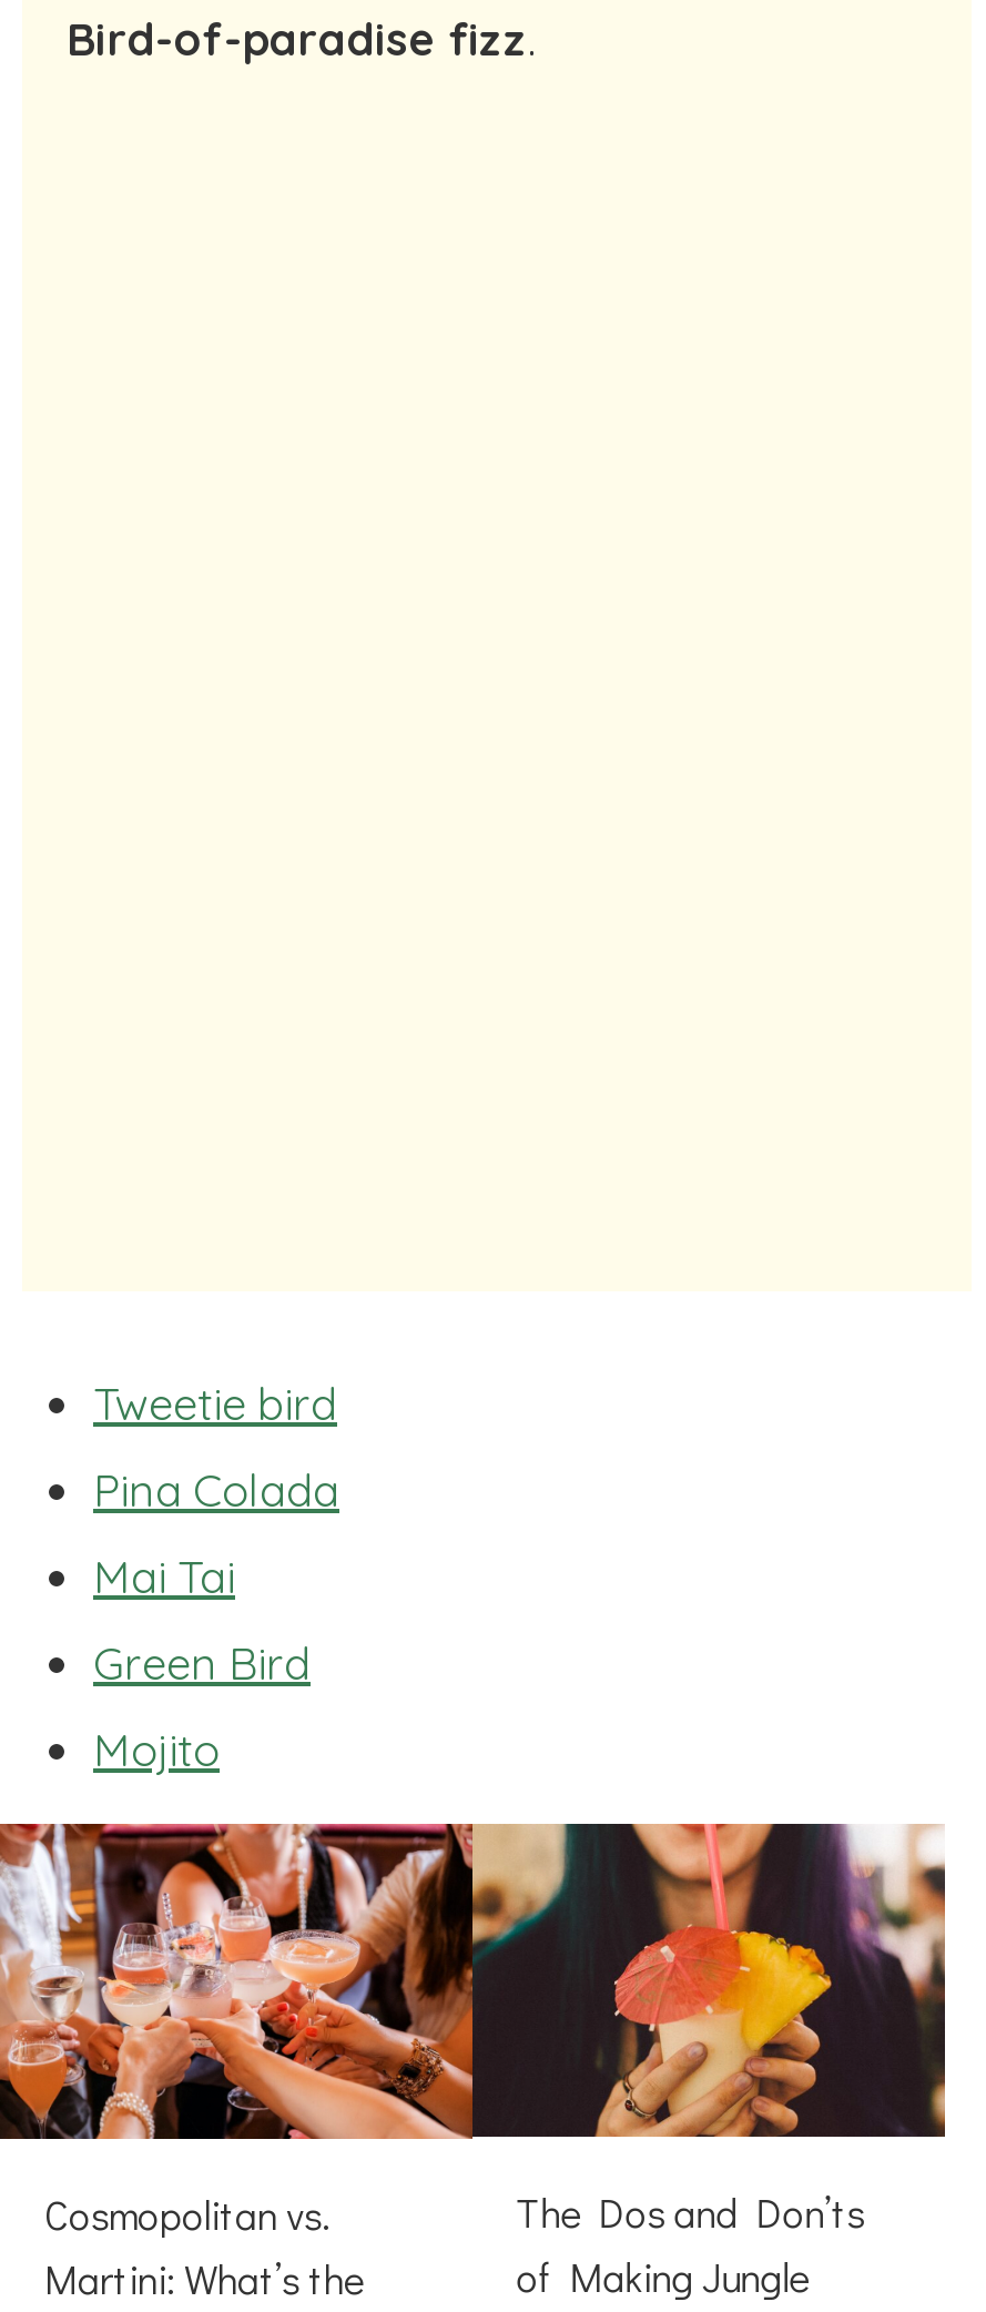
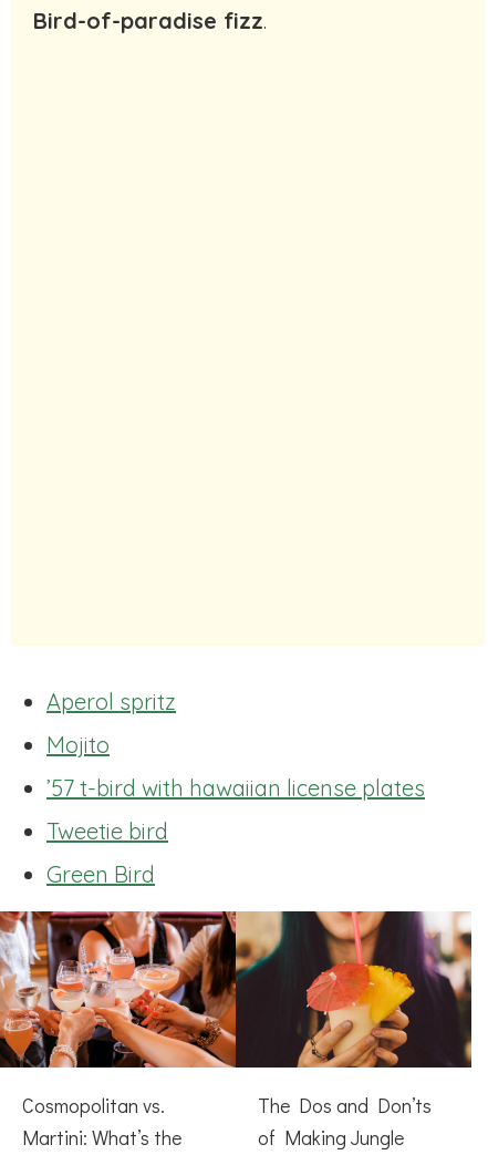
moved down: Tweetie bird | Green Bird

- Pina Colada
- Mai Tai
+ Aperol spritz

moved up: Mojito

+ ’57 t-bird with hawaiian license plates
